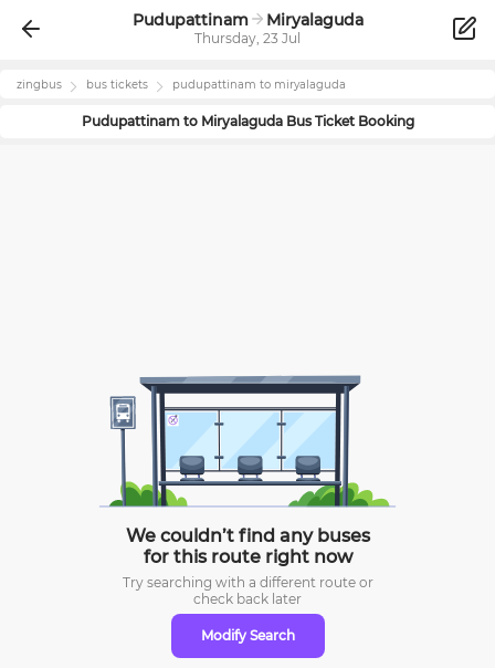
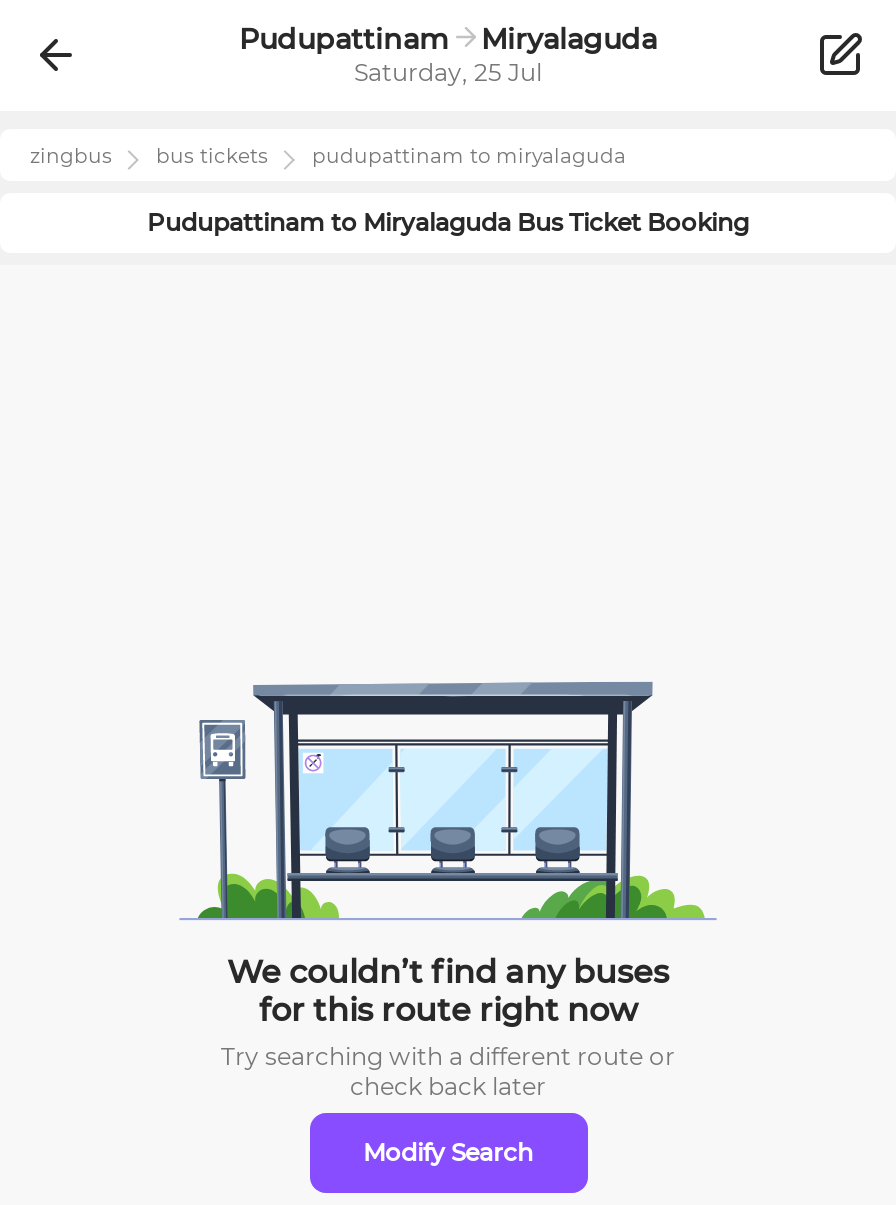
- Thursday, 23 Jul
+ Saturday, 25 Jul
